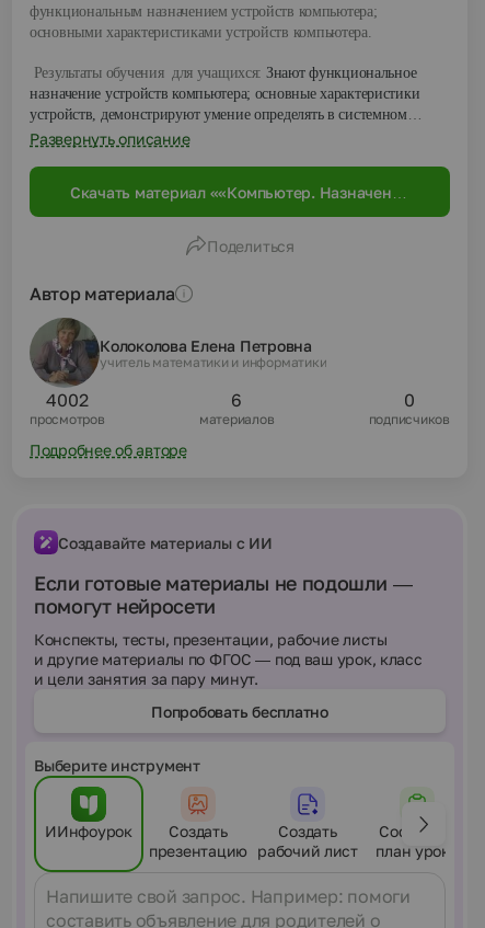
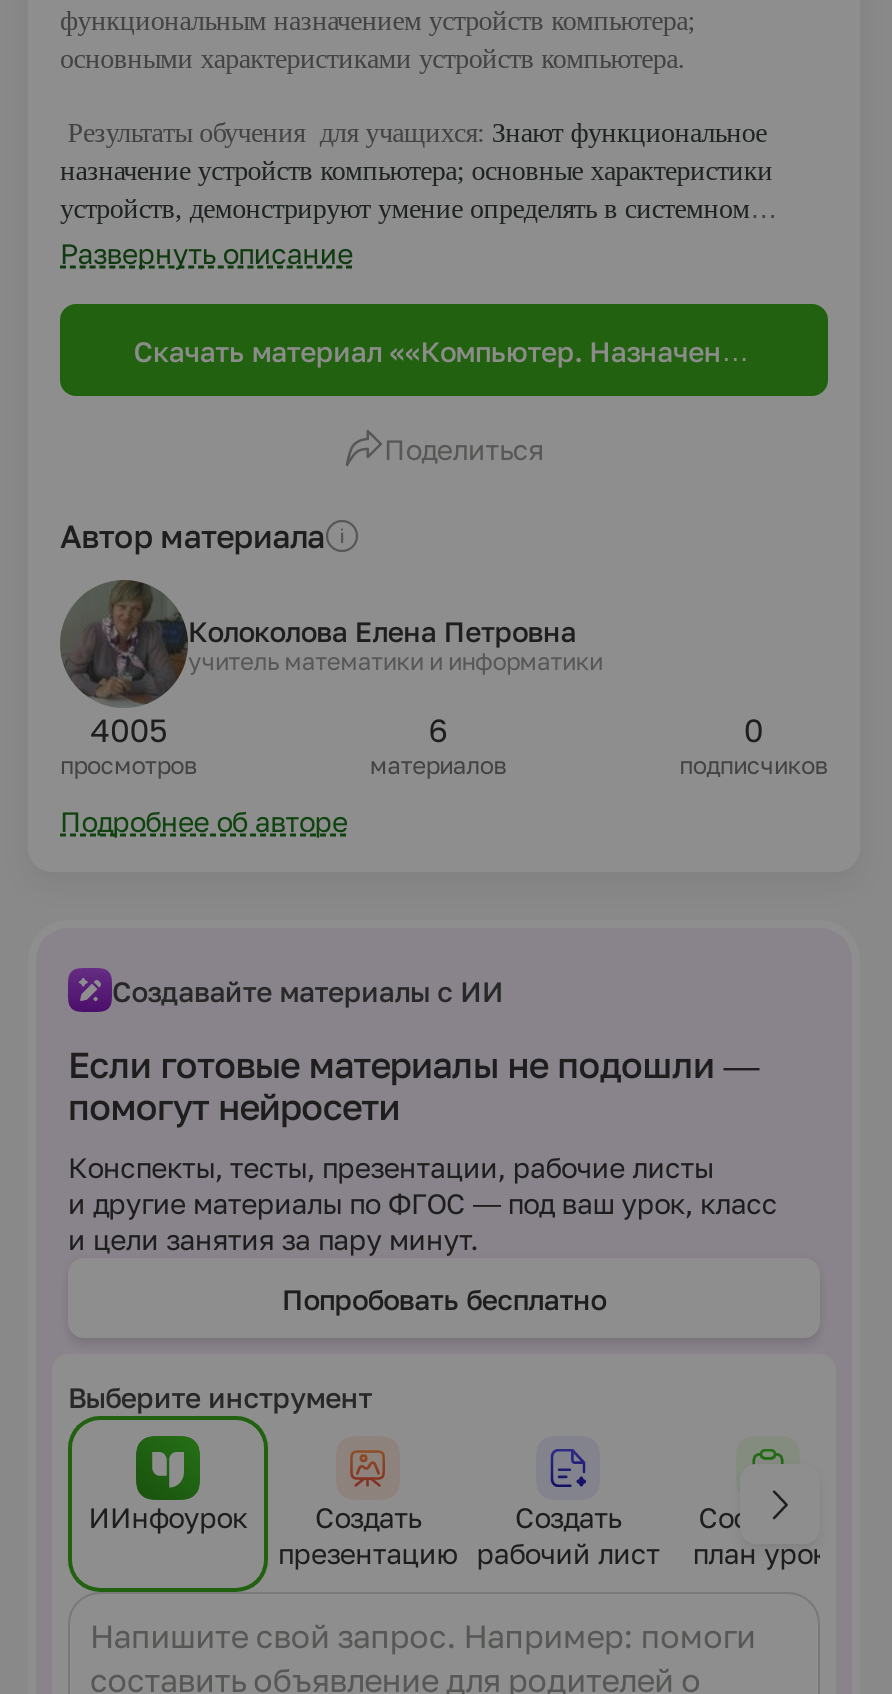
- 4002
+ 4005
